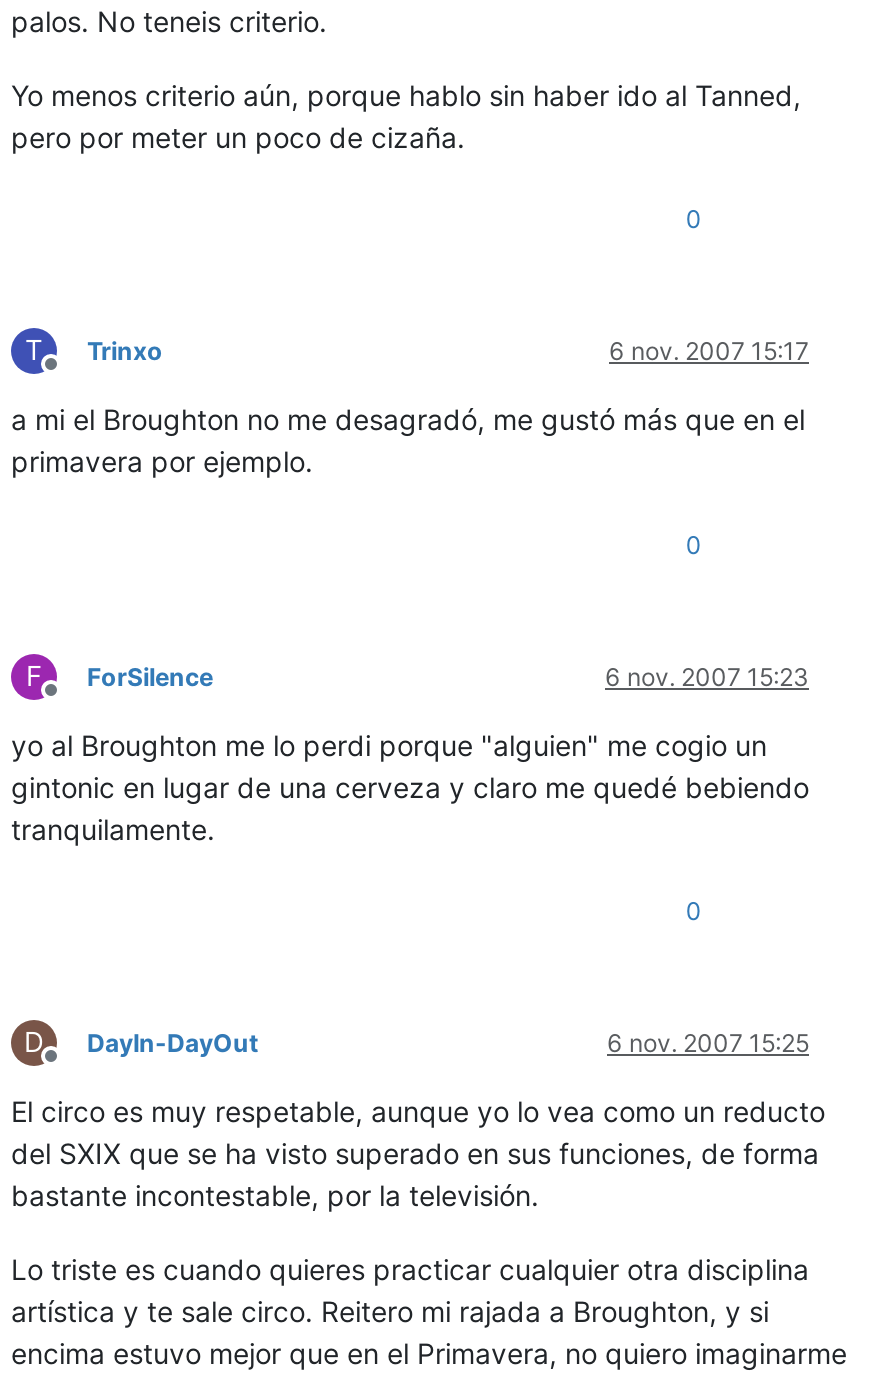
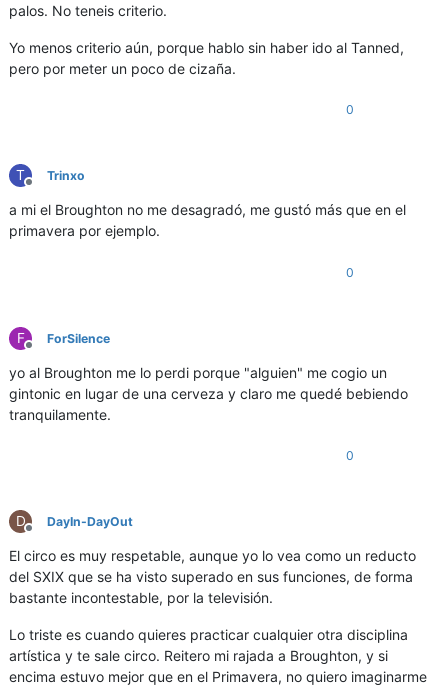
- 6 nov. 2007 15:17

- 6 nov. 2007 15:23

- 6 nov. 2007 15:25
